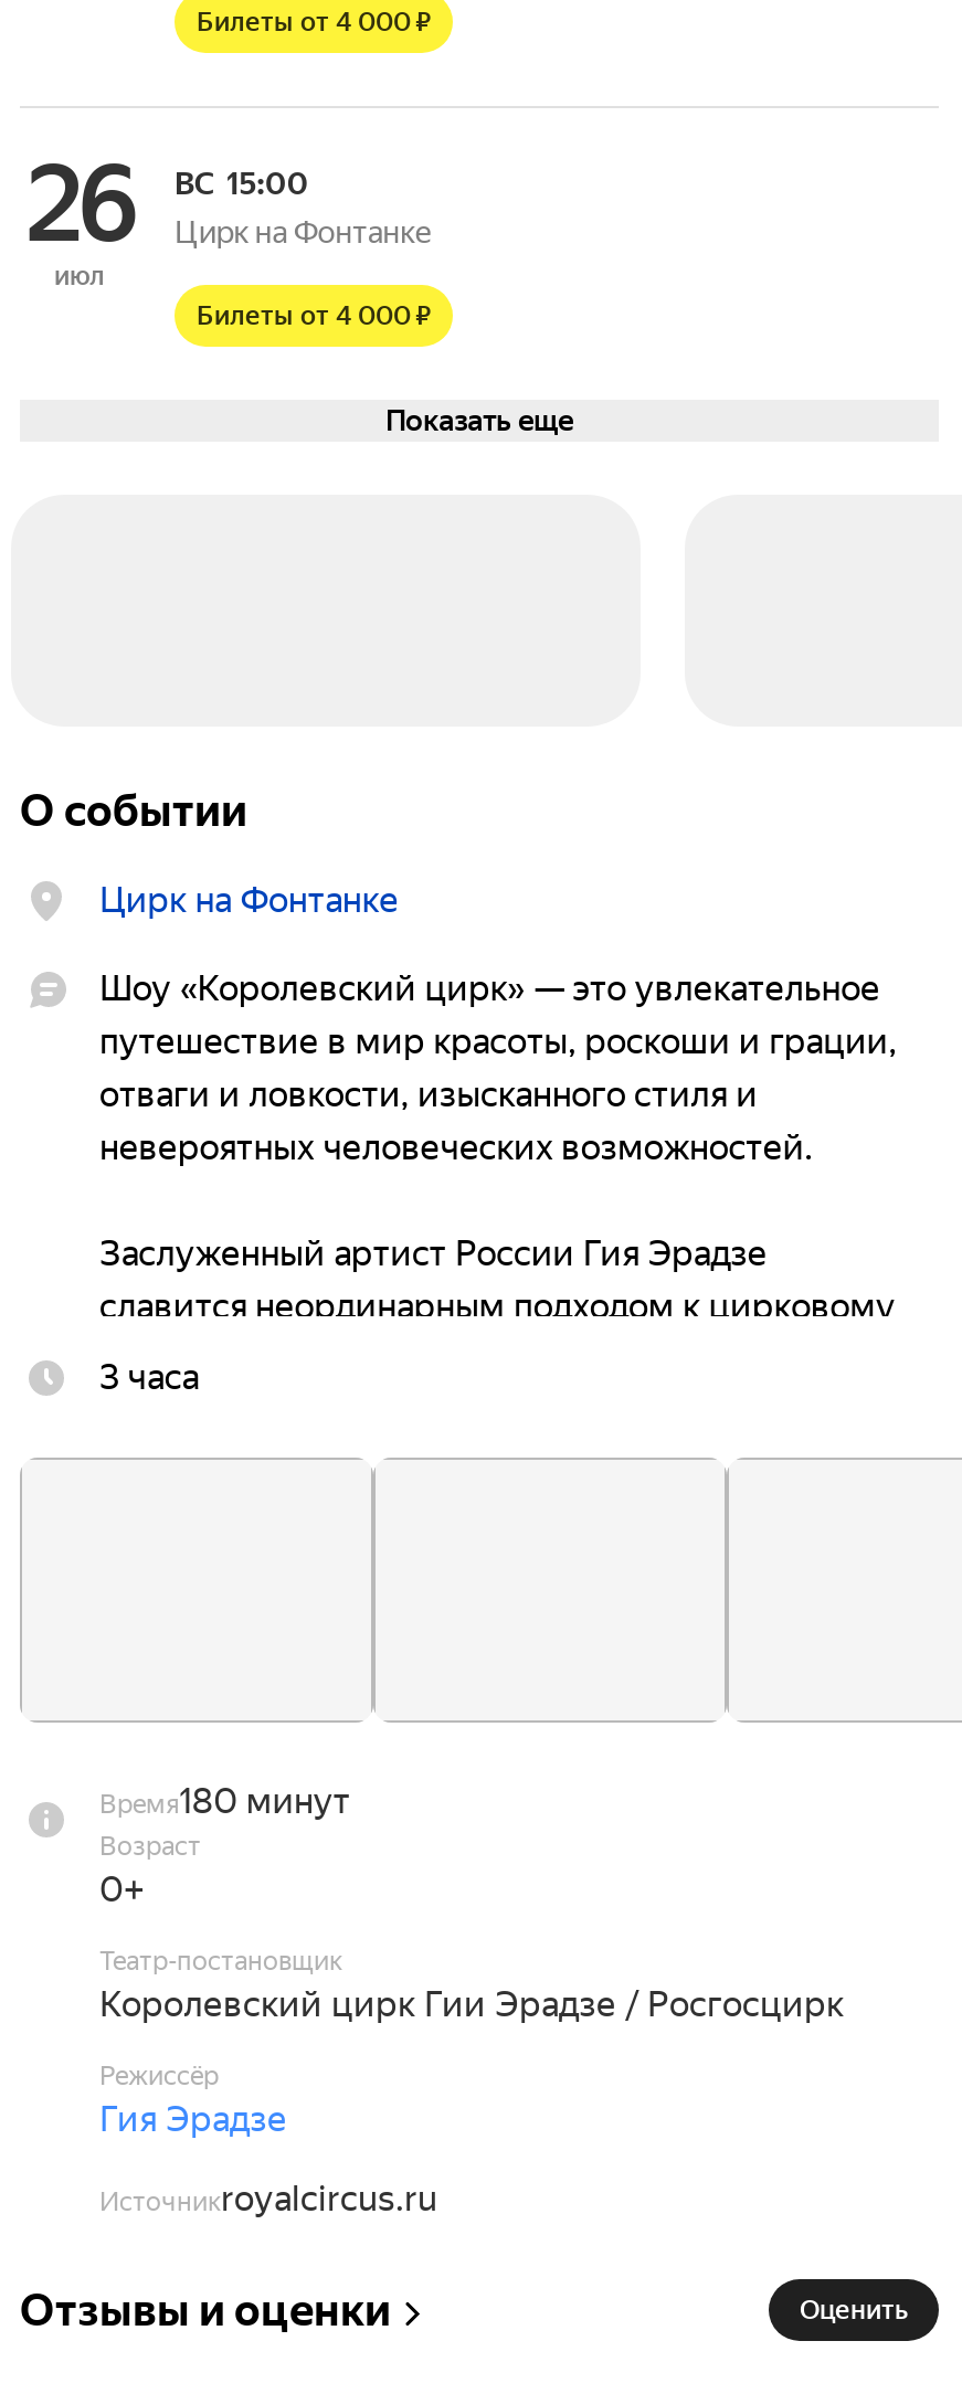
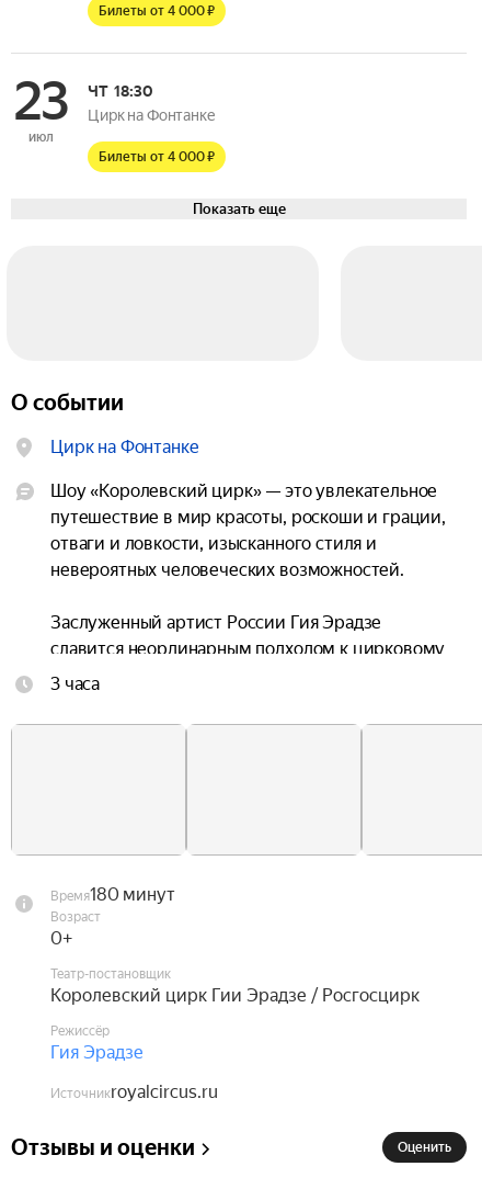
- 26
+ 23

- ВС 15:00
+ ЧТ 18:30
